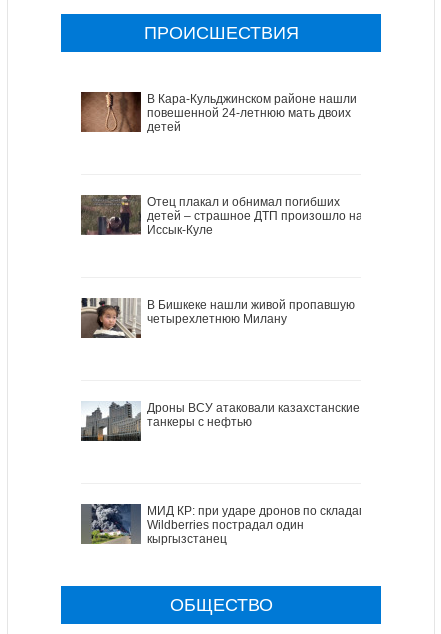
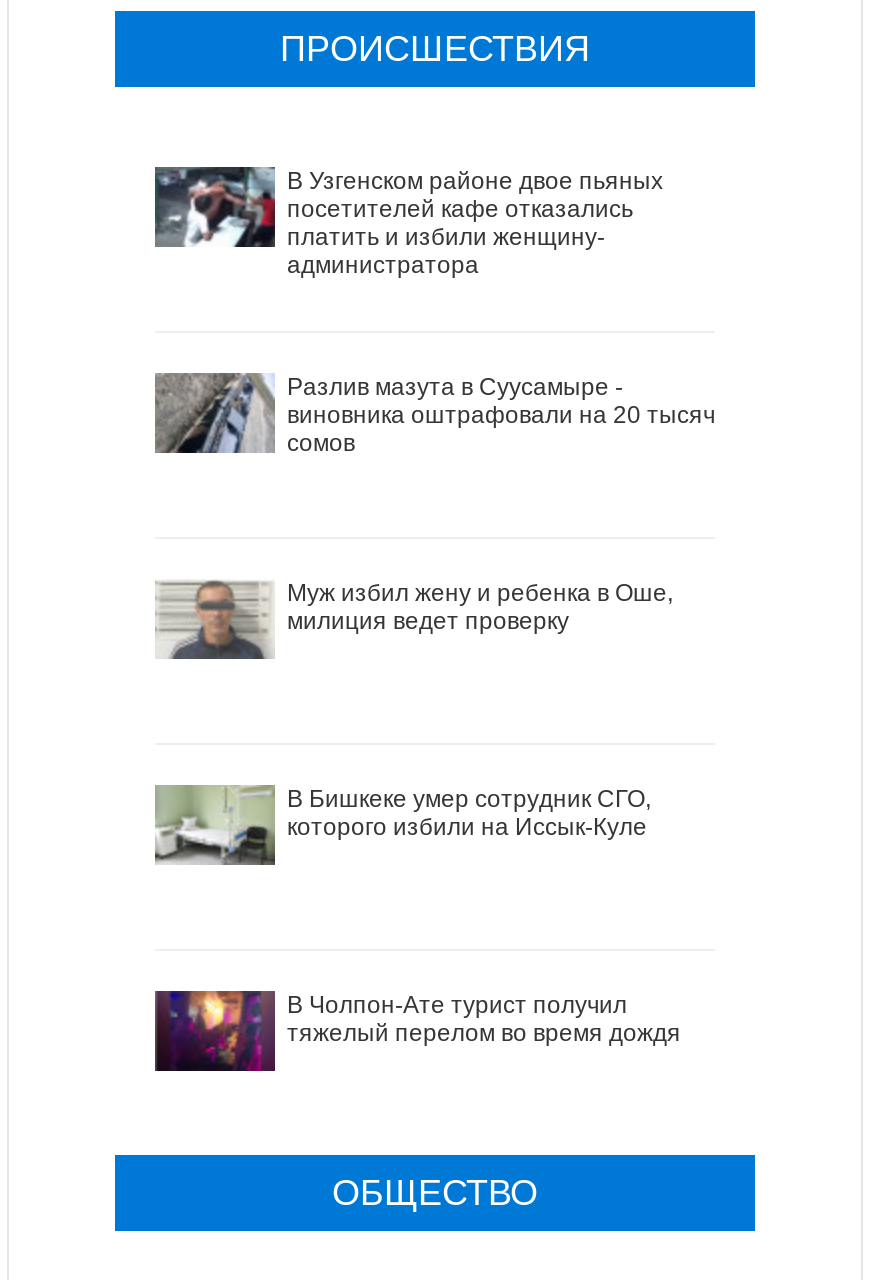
- [image]
- В Кара-Кульджинском районе нашли
- повешенной 24-летнюю мать двоих
- детей
+ [image]
+ В Узгенском районе двое пьяных
+ посетителей кафе отказались
+ платить и избили женщину-
+ администратора

- [image]
- Отец плакал и обнимал погибших
- детей – страшное ДТП произошло на
- Иссык-Куле
+ [image]
+ Разлив мазута в Суусамыре -
+ виновника оштрафовали на 20 тысяч
+ сомов

- [image]
- В Бишкеке нашли живой пропавшую
- четырехлетнюю Милану
+ [image]
+ Муж избил жену и ребенка в Оше,
+ милиция ведет проверку

- [image]
- Дроны ВСУ атаковали казахстанские
- танкеры с нефтью
+ [image]
+ В Бишкеке умер сотрудник СГО,
+ которого избили на Иссык-Куле

- [image]
- МИД КР: при ударе дронов по складам
- Wildberries пострадал один
- кыргызстанец
+ [image]
+ В Чолпон-Ате турист получил
+ тяжелый перелом во время дождя
